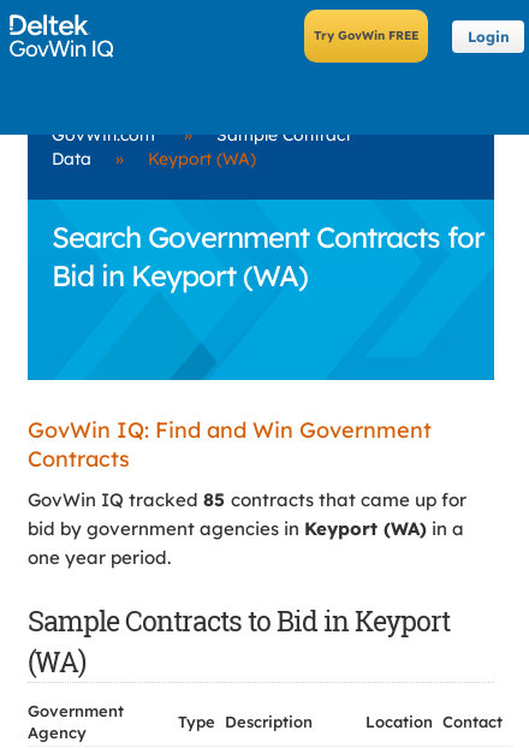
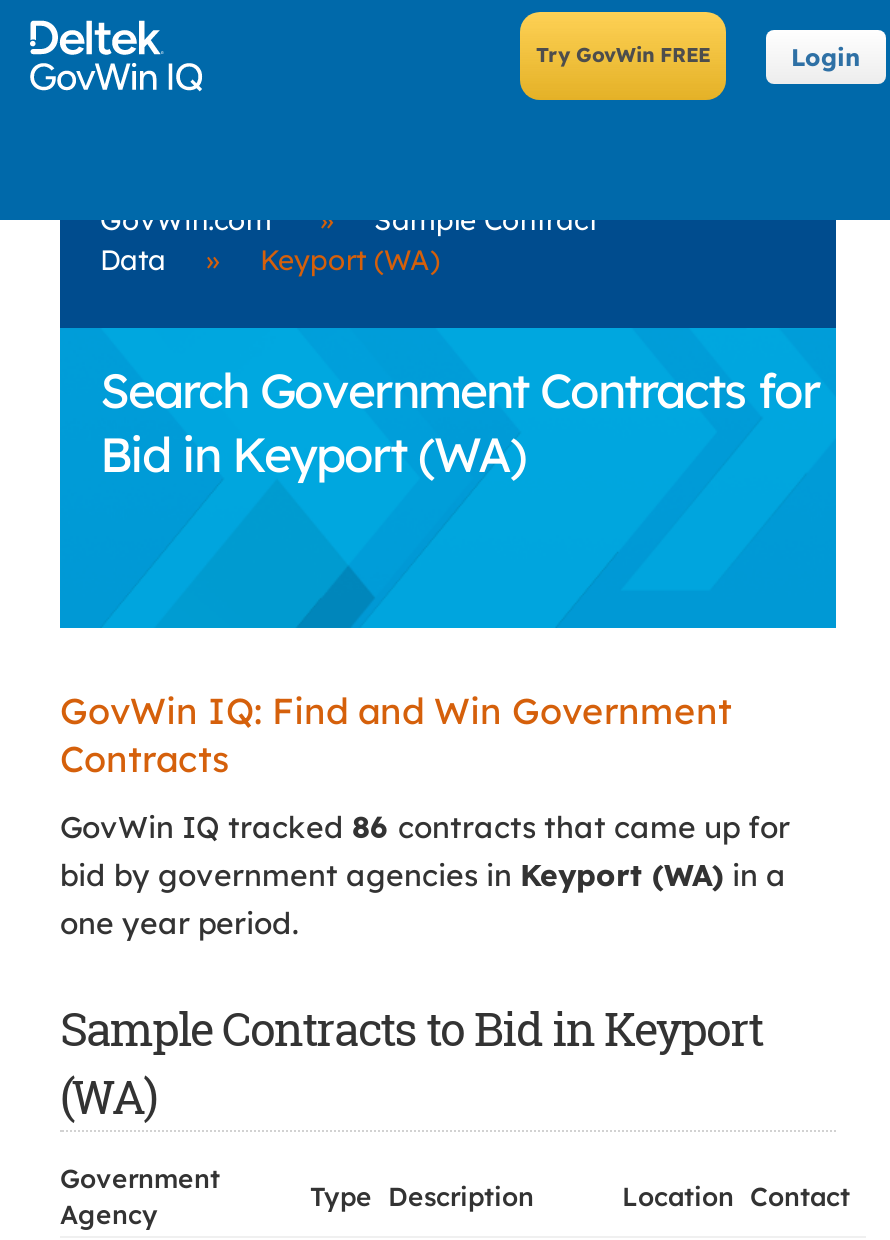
- GovWin IQ tracked 85 contracts that came up for
+ GovWin IQ tracked 86 contracts that came up for
